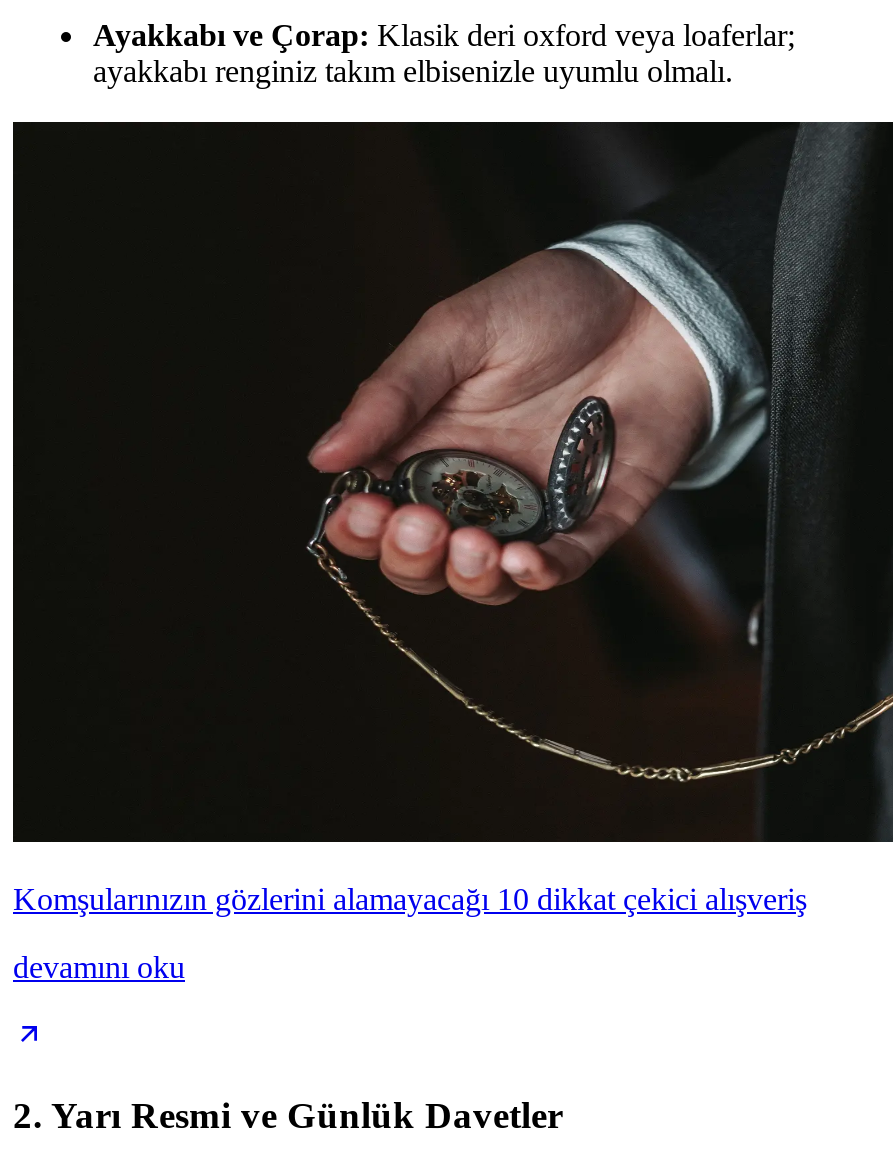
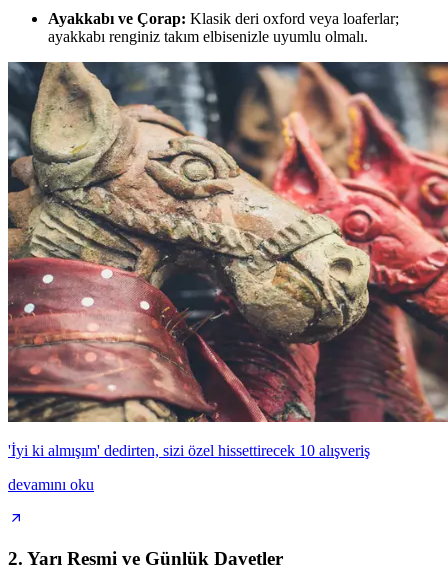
- [image]
- Komşularınızın gözlerini alamayacağı 10 dikkat çekici alışveriş
+ [image]
+ 'İyi ki almışım' dedirten, sizi özel hissettirecek 10 alışveriş
